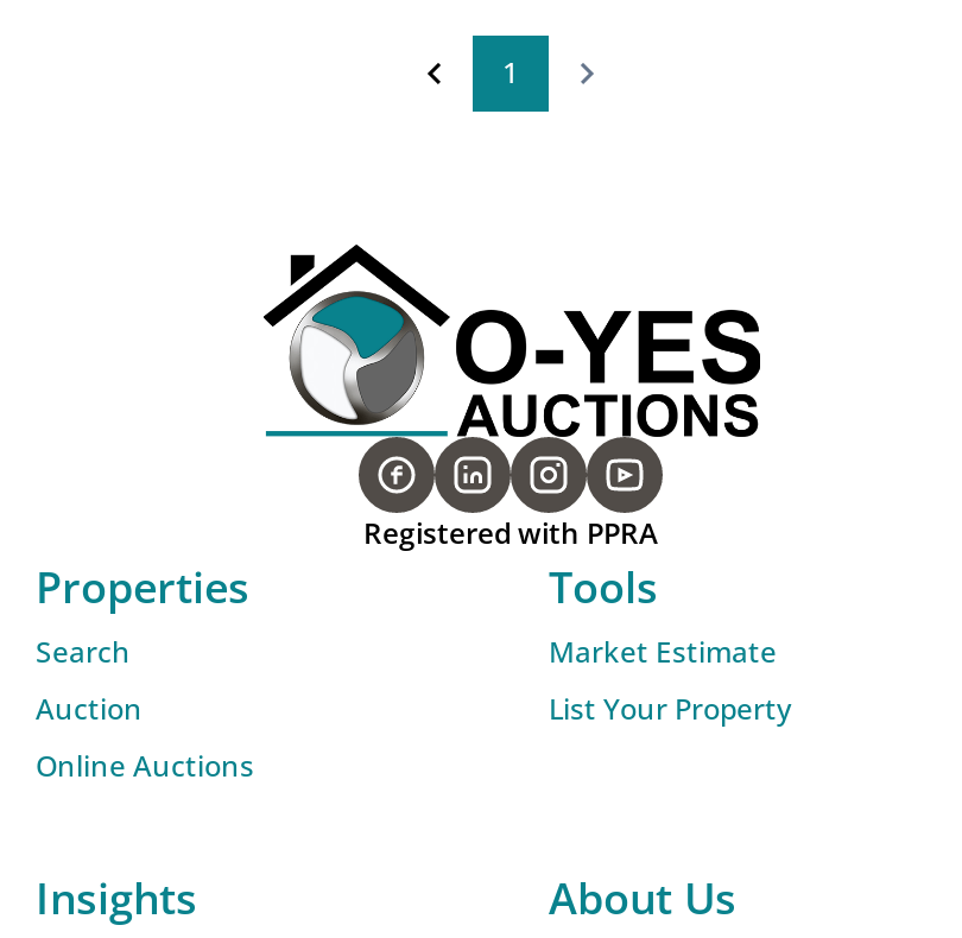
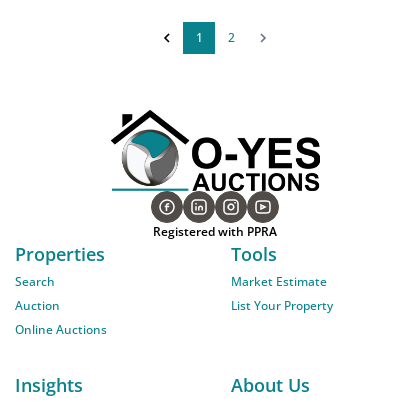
+ 2
